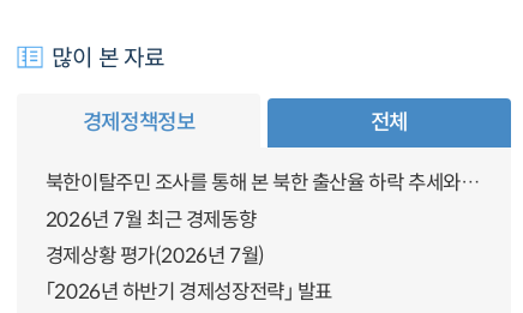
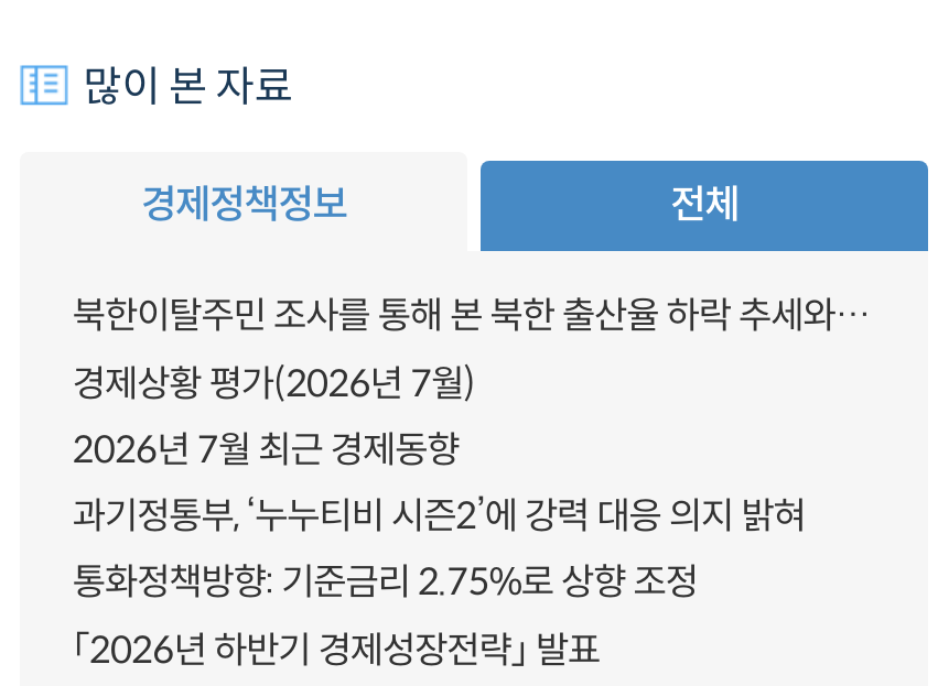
+ 과기정통부, ‘누누티비 시즌2’에 강력 대응 의지 밝혀
+ 통화정책방향: 기준금리 2.75%로 상향 조정

moved up: 경제상황 평가(2026년 7월)
